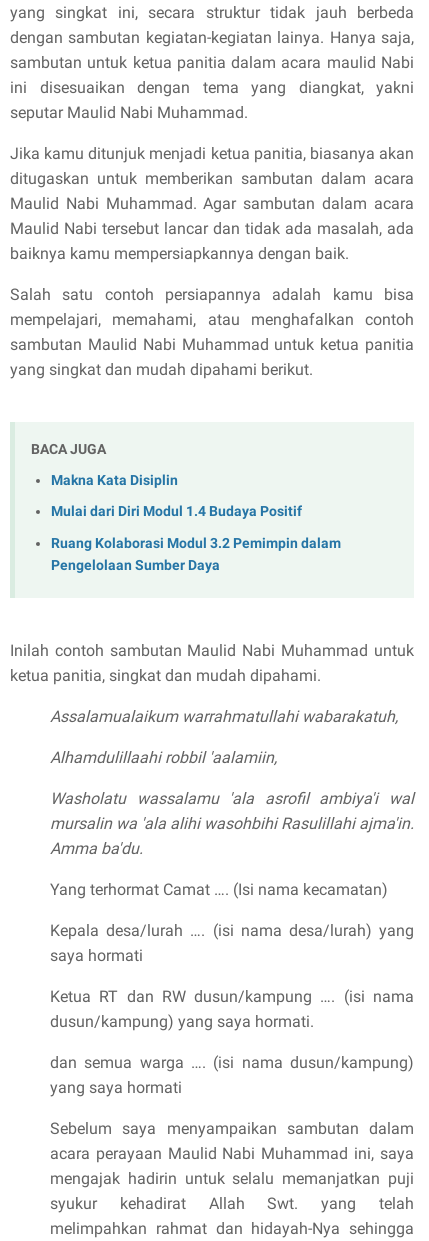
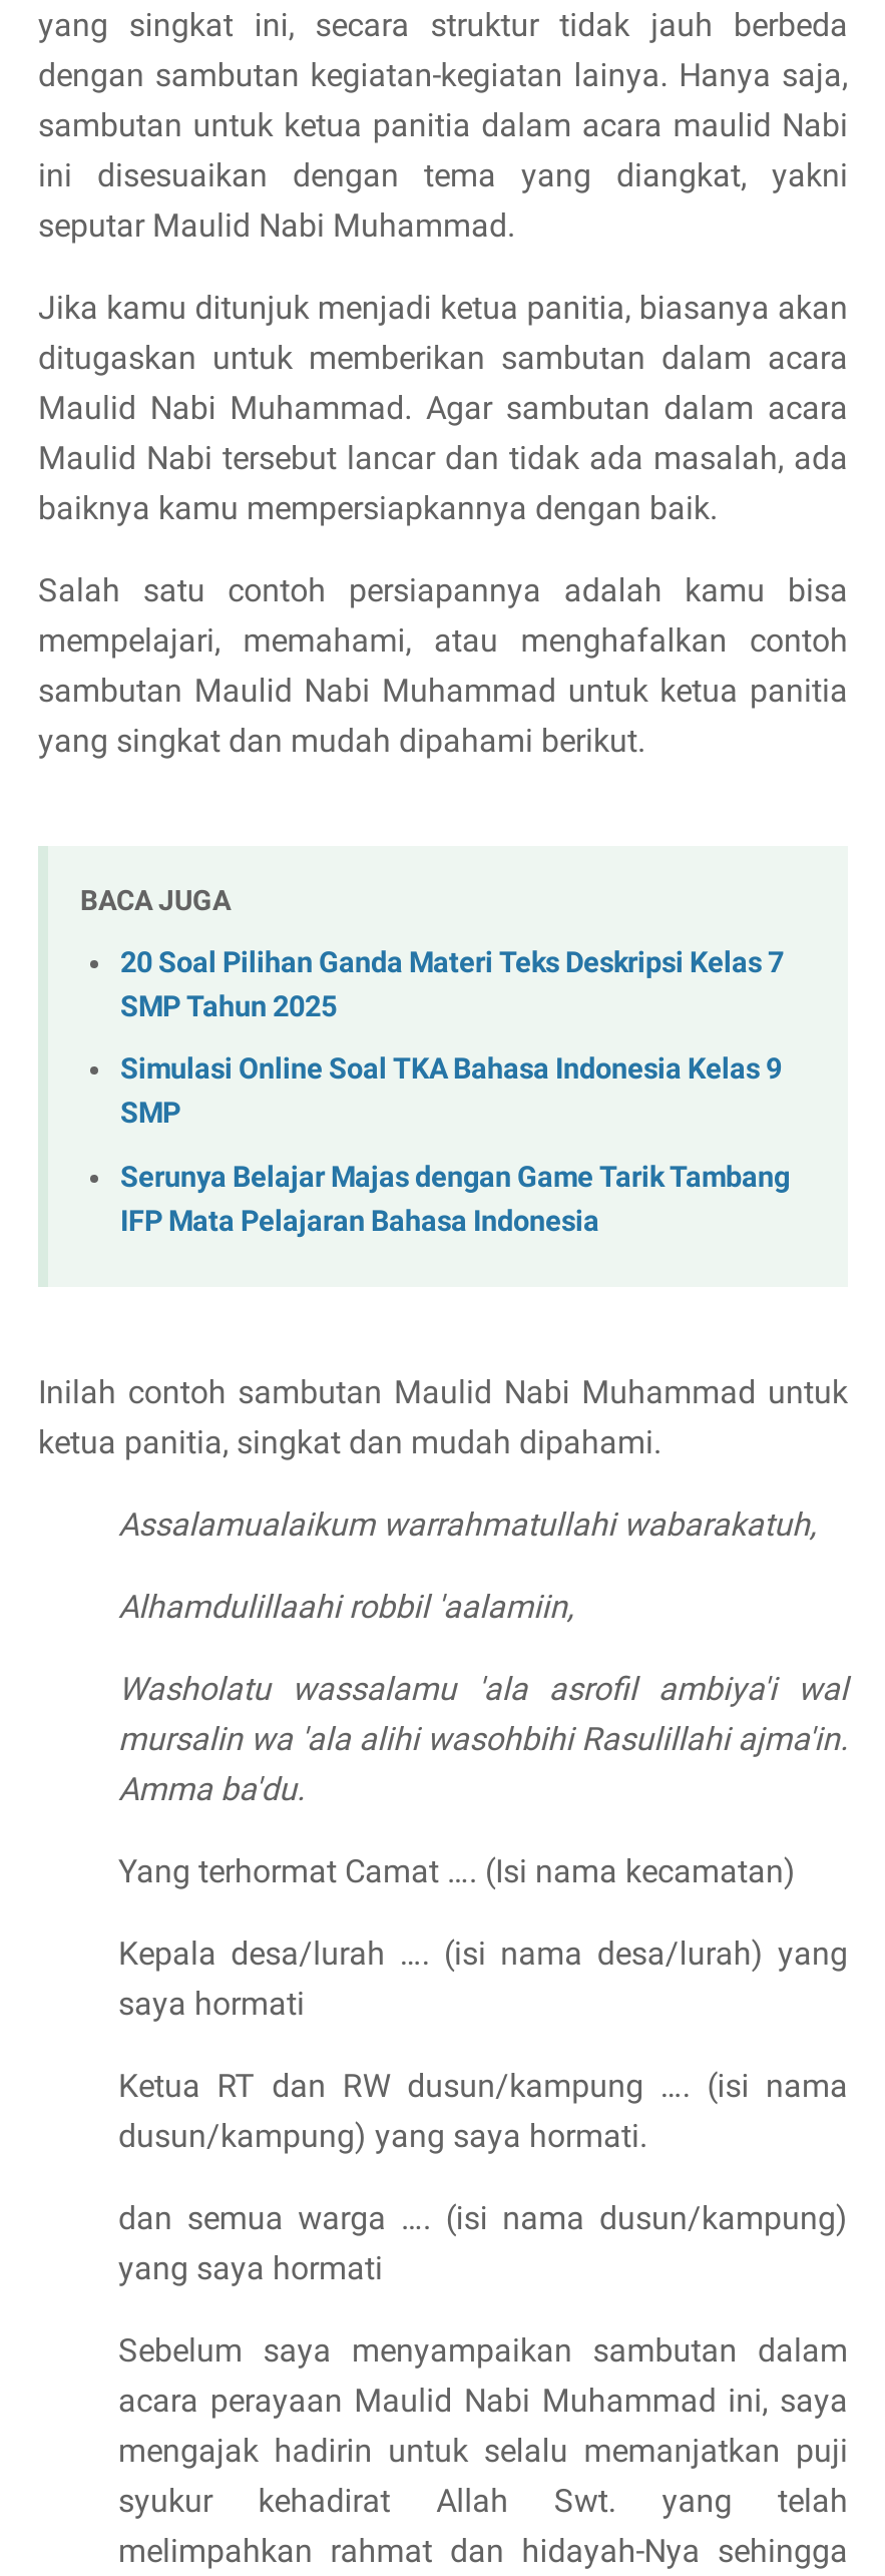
- Makna Kata Disiplin
+ 20 Soal Pilihan Ganda Materi Teks Deskripsi Kelas 7
+ SMP Tahun 2025

- Mulai dari Diri Modul 1.4 Budaya Positif
+ Simulasi Online Soal TKA Bahasa Indonesia Kelas 9
+ SMP

- Ruang Kolaborasi Modul 3.2 Pemimpin dalam
- Pengelolaan Sumber Daya
+ Serunya Belajar Majas dengan Game Tarik Tambang
+ IFP Mata Pelajaran Bahasa Indonesia
